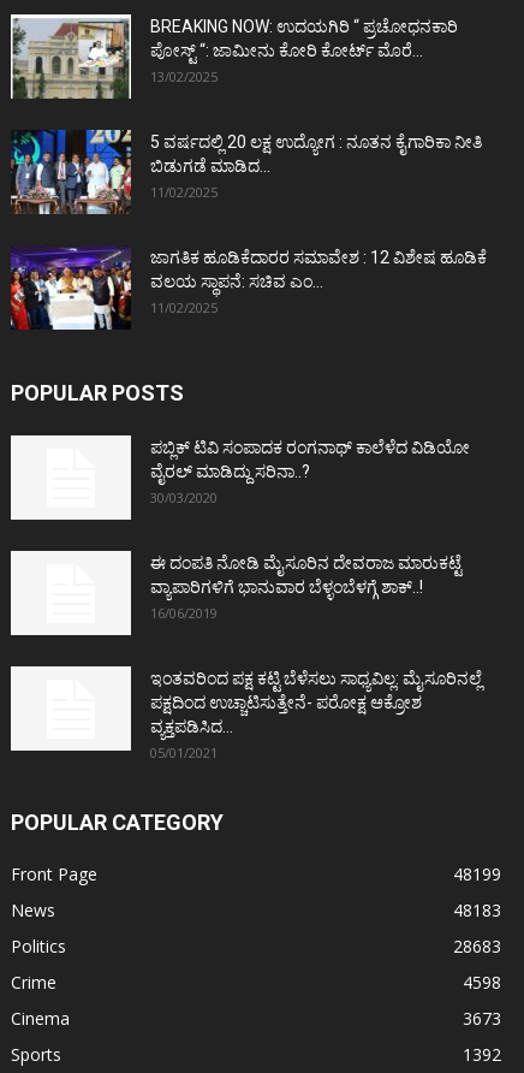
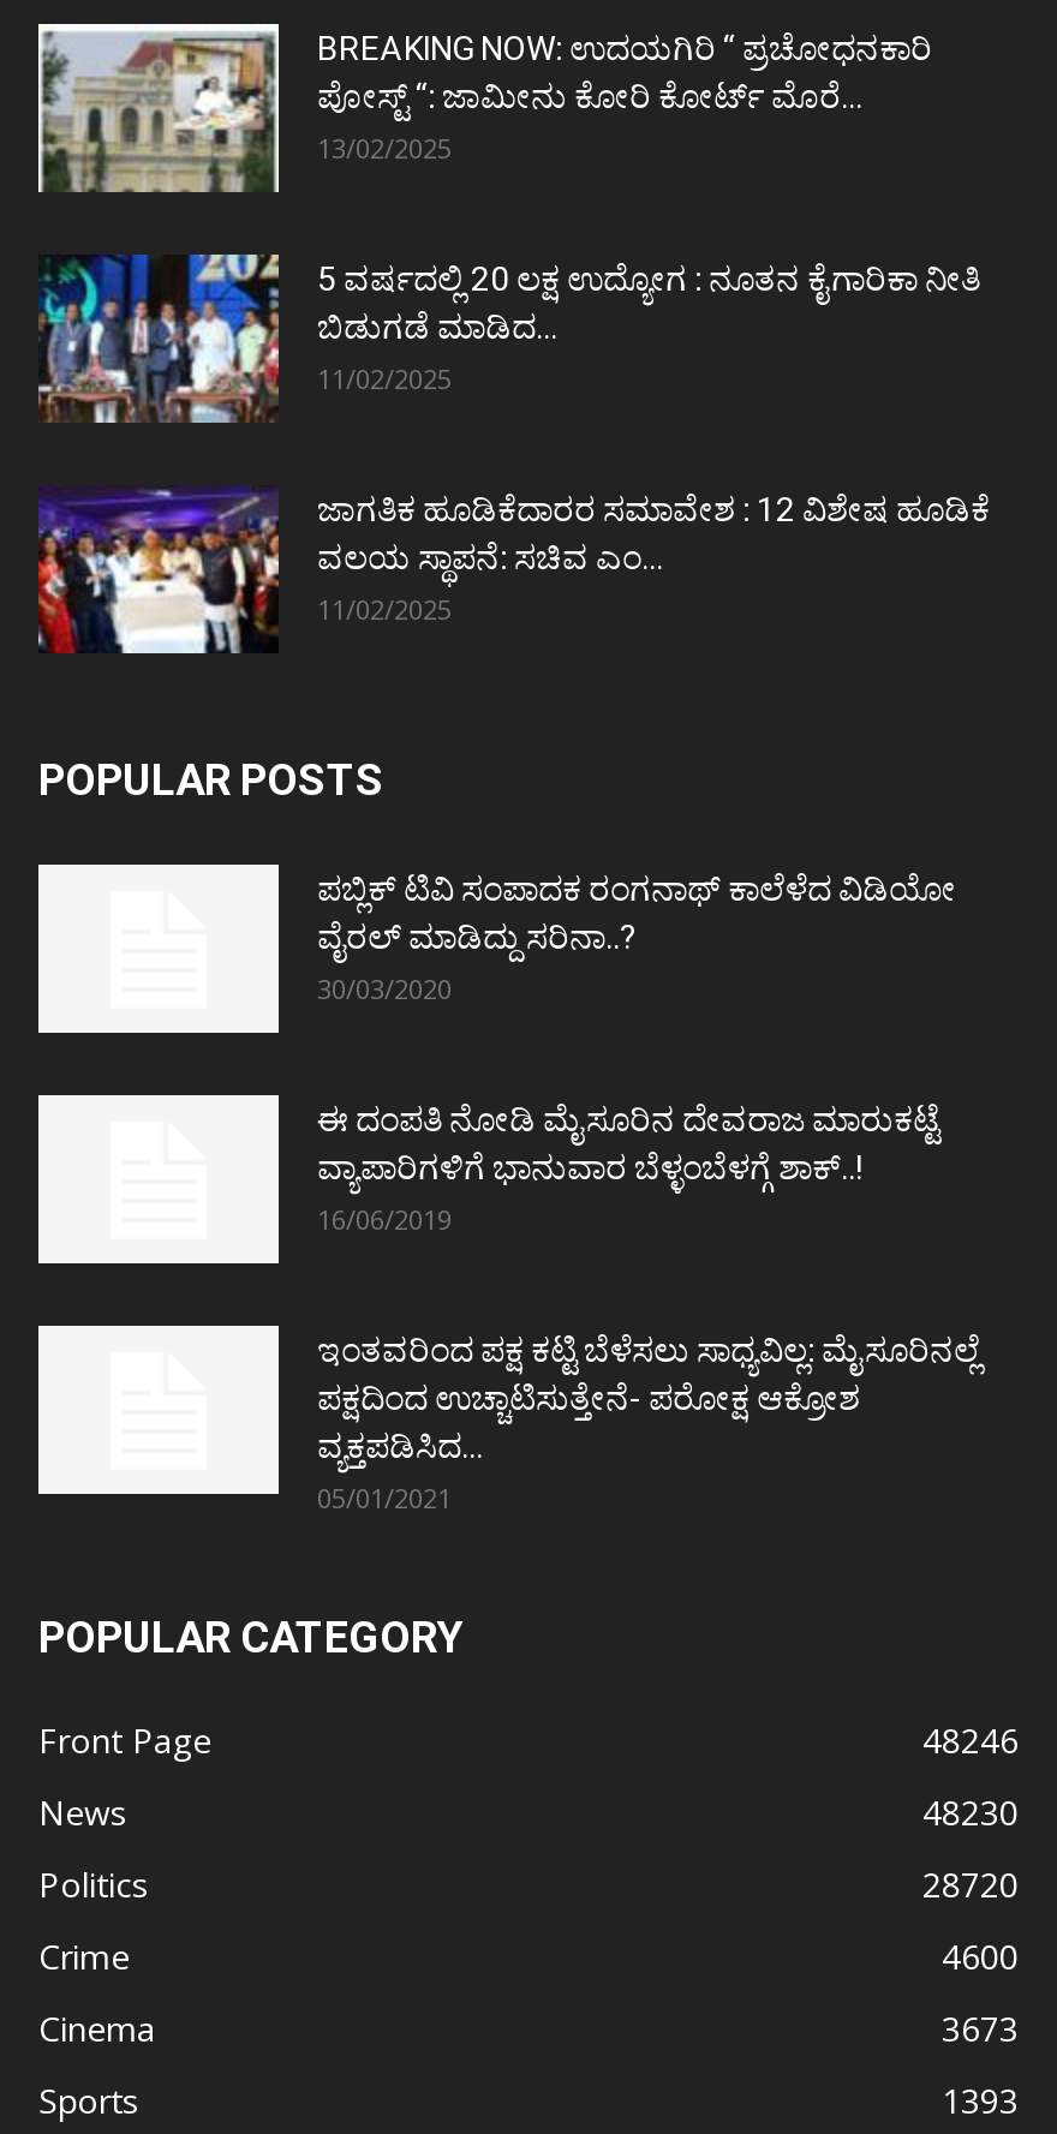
- 48199
+ 48246

- 48183
+ 48230

- 28683
+ 28720

- 4598
+ 4600

- 1392
+ 1393
